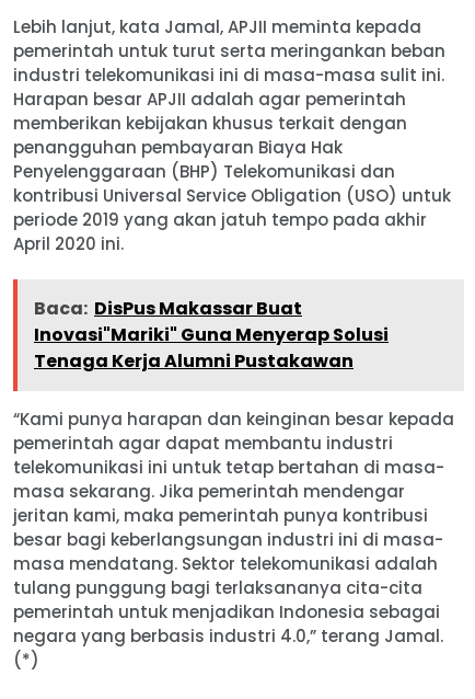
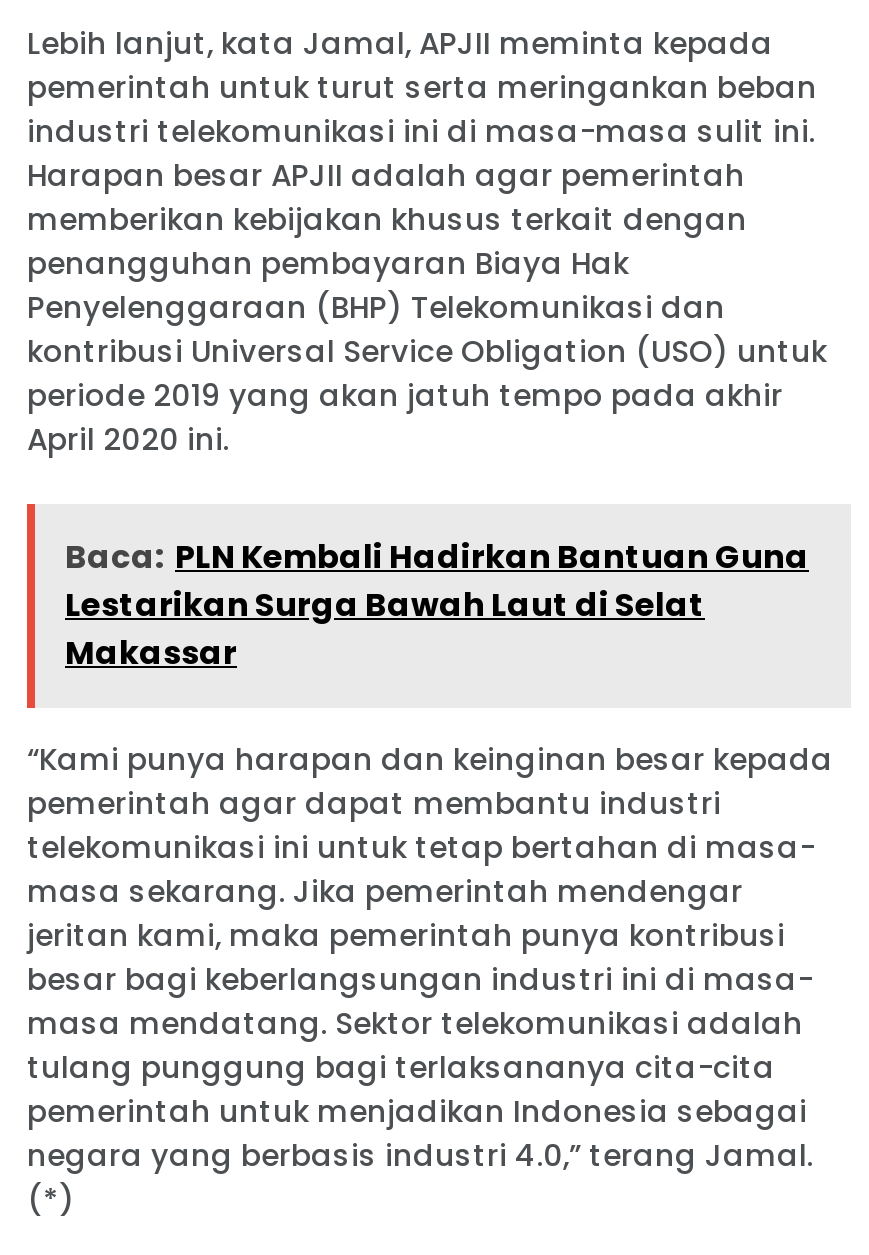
- Baca: DisPus Makassar Buat
- Inovasi"Mariki" Guna Menyerap Solusi
- Tenaga Kerja Alumni Pustakawan
+ Baca: PLN Kembali Hadirkan Bantuan Guna
+ Lestarikan Surga Bawah Laut di Selat
+ Makassar
